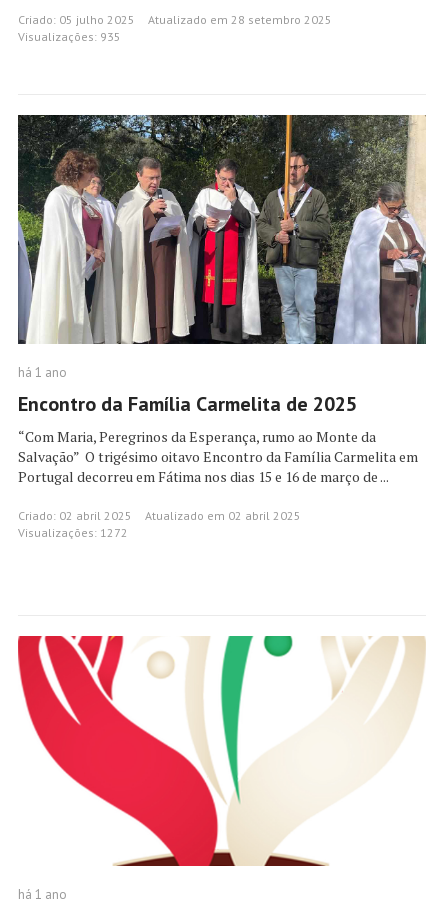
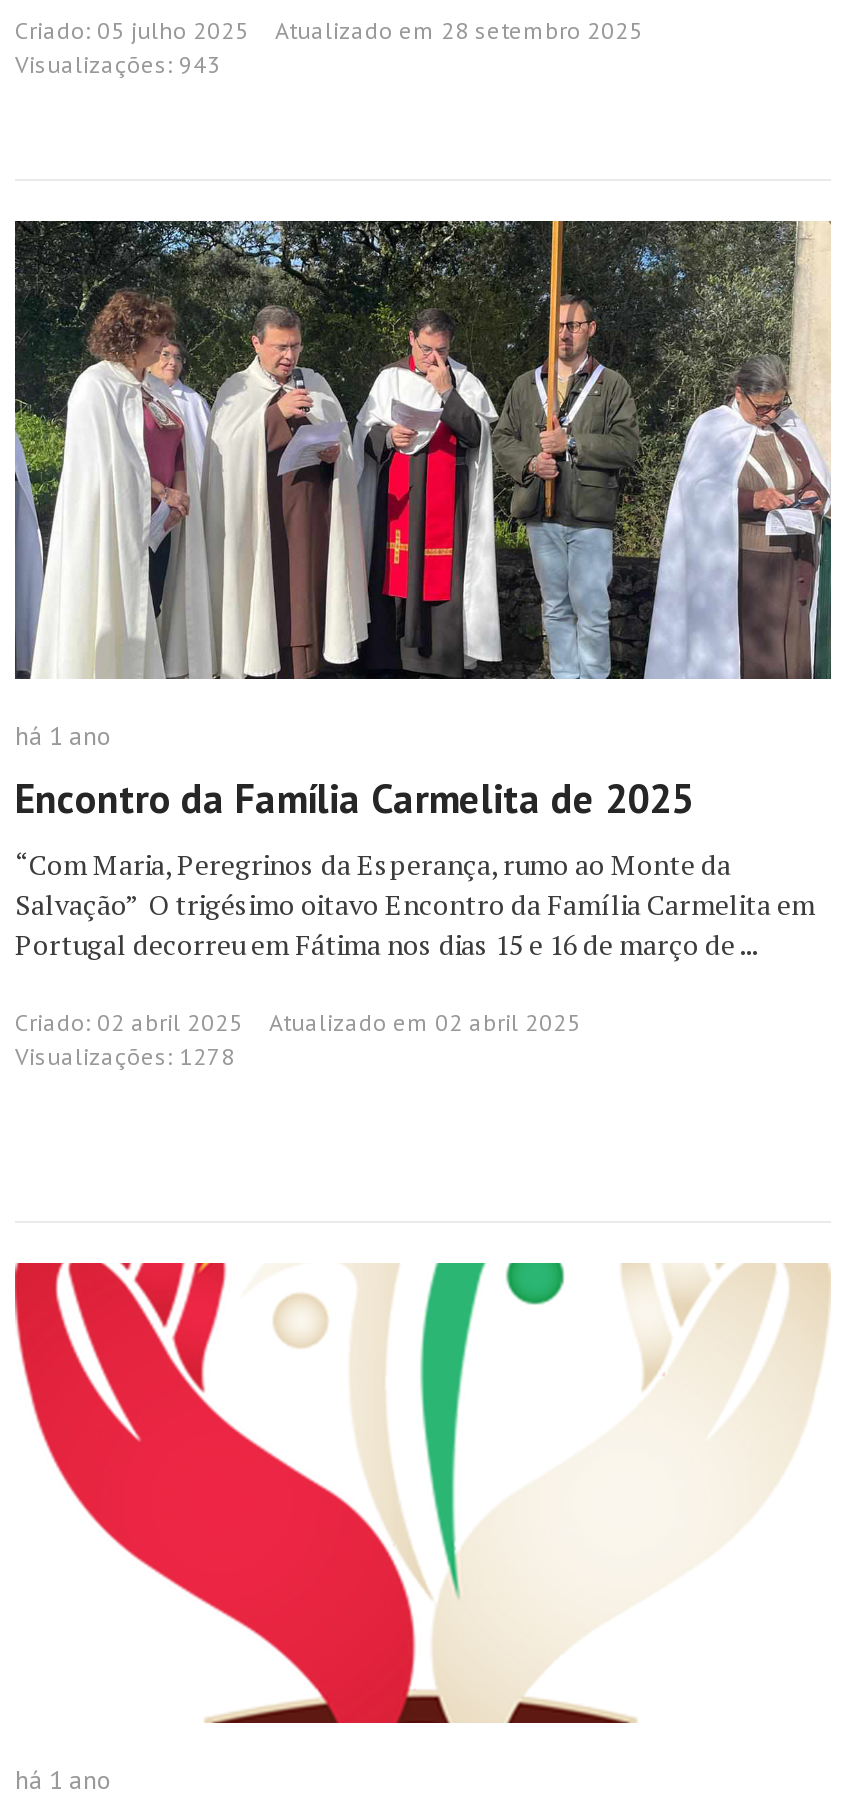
- Visualizações: 935
+ Visualizações: 943

- Visualizações: 1272
+ Visualizações: 1278
